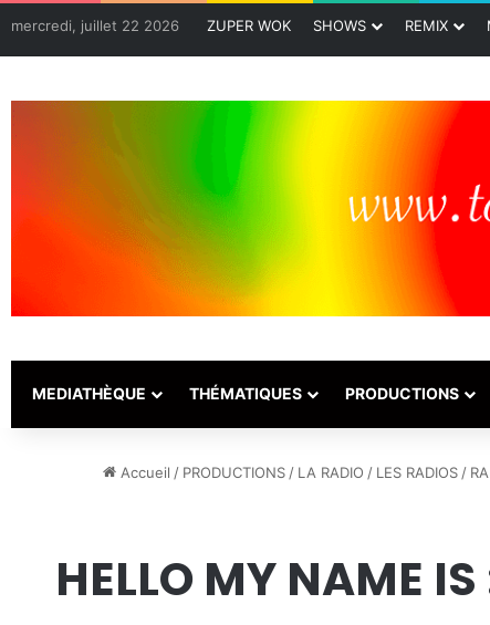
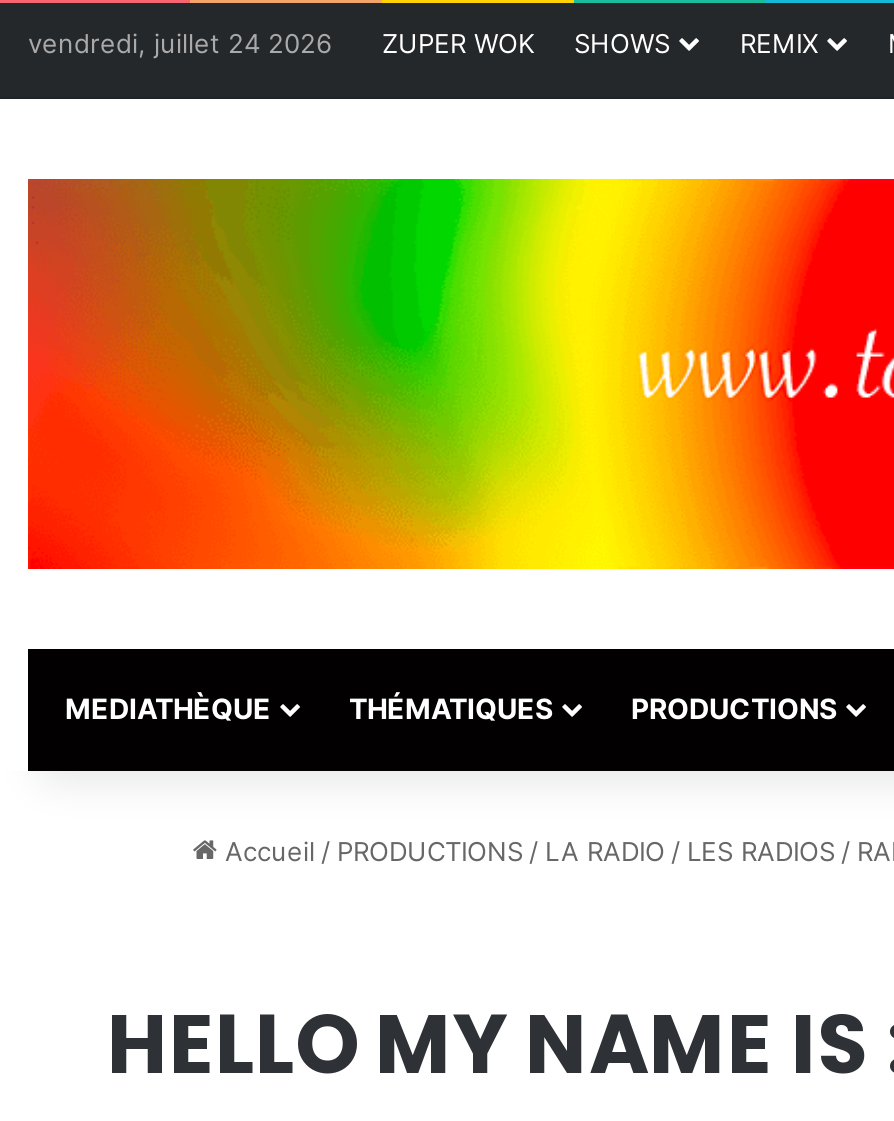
- mercredi, juillet 22 2026
+ vendredi, juillet 24 2026
